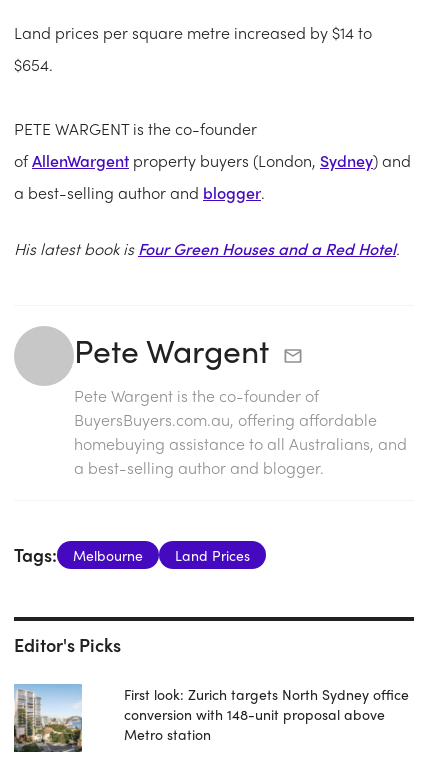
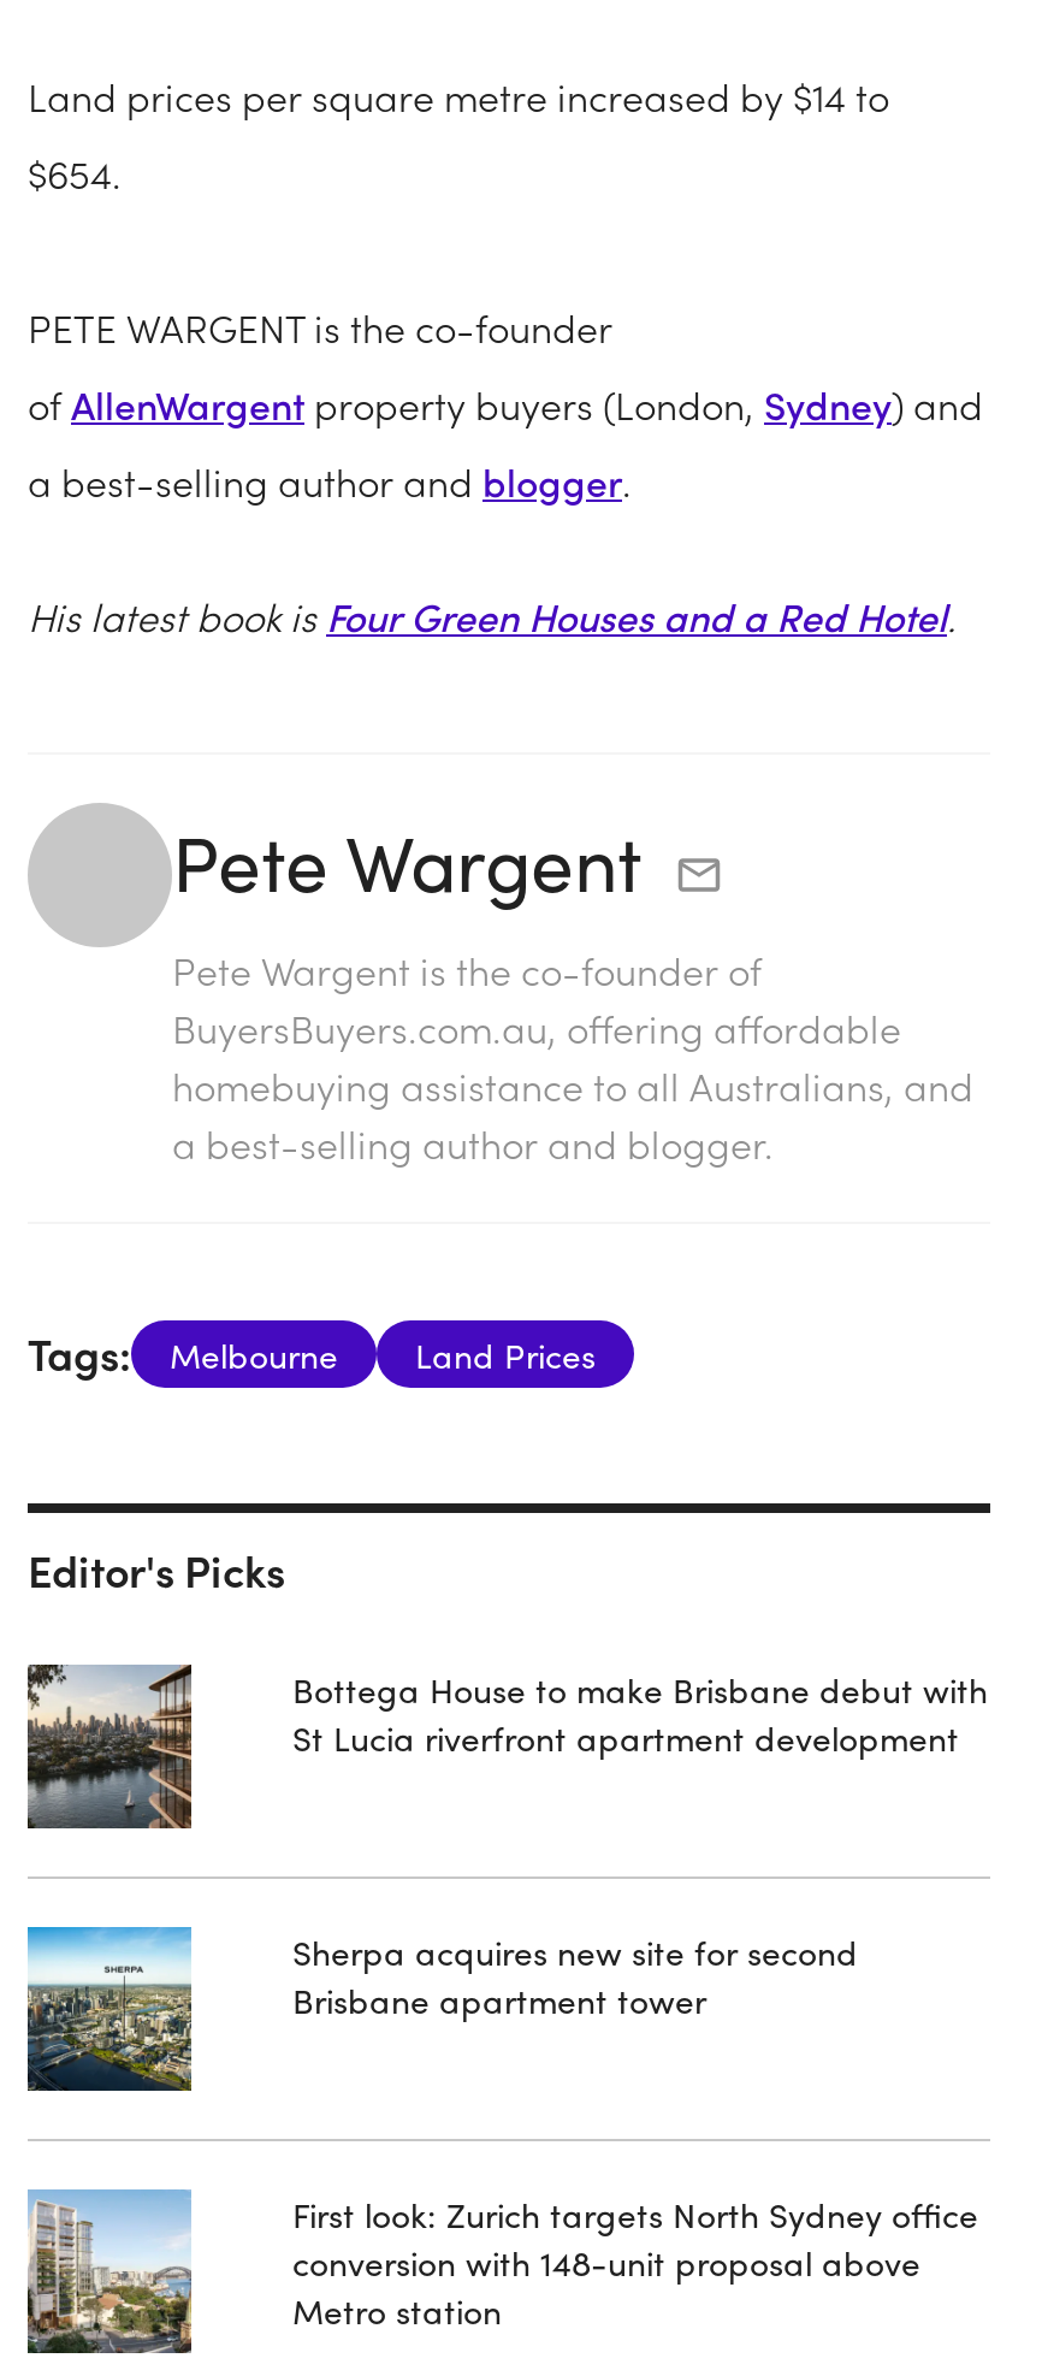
+ [image]

+ [image]

+ Bottega House to make Brisbane debut with
+ St Lucia riverfront apartment development

+ Sherpa acquires new site for second
+ Brisbane apartment tower
